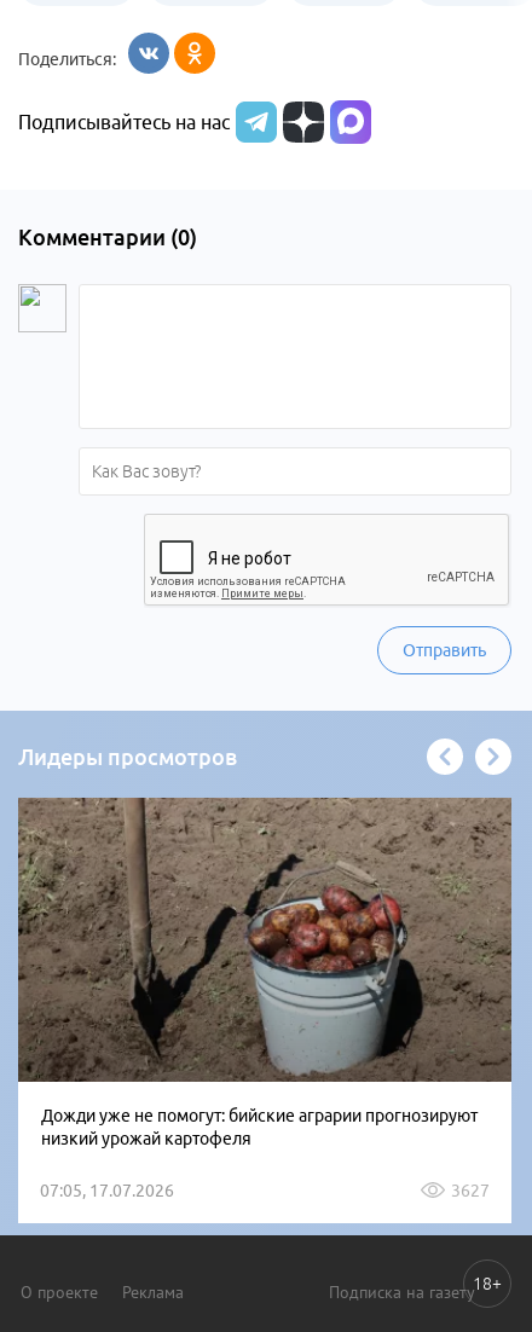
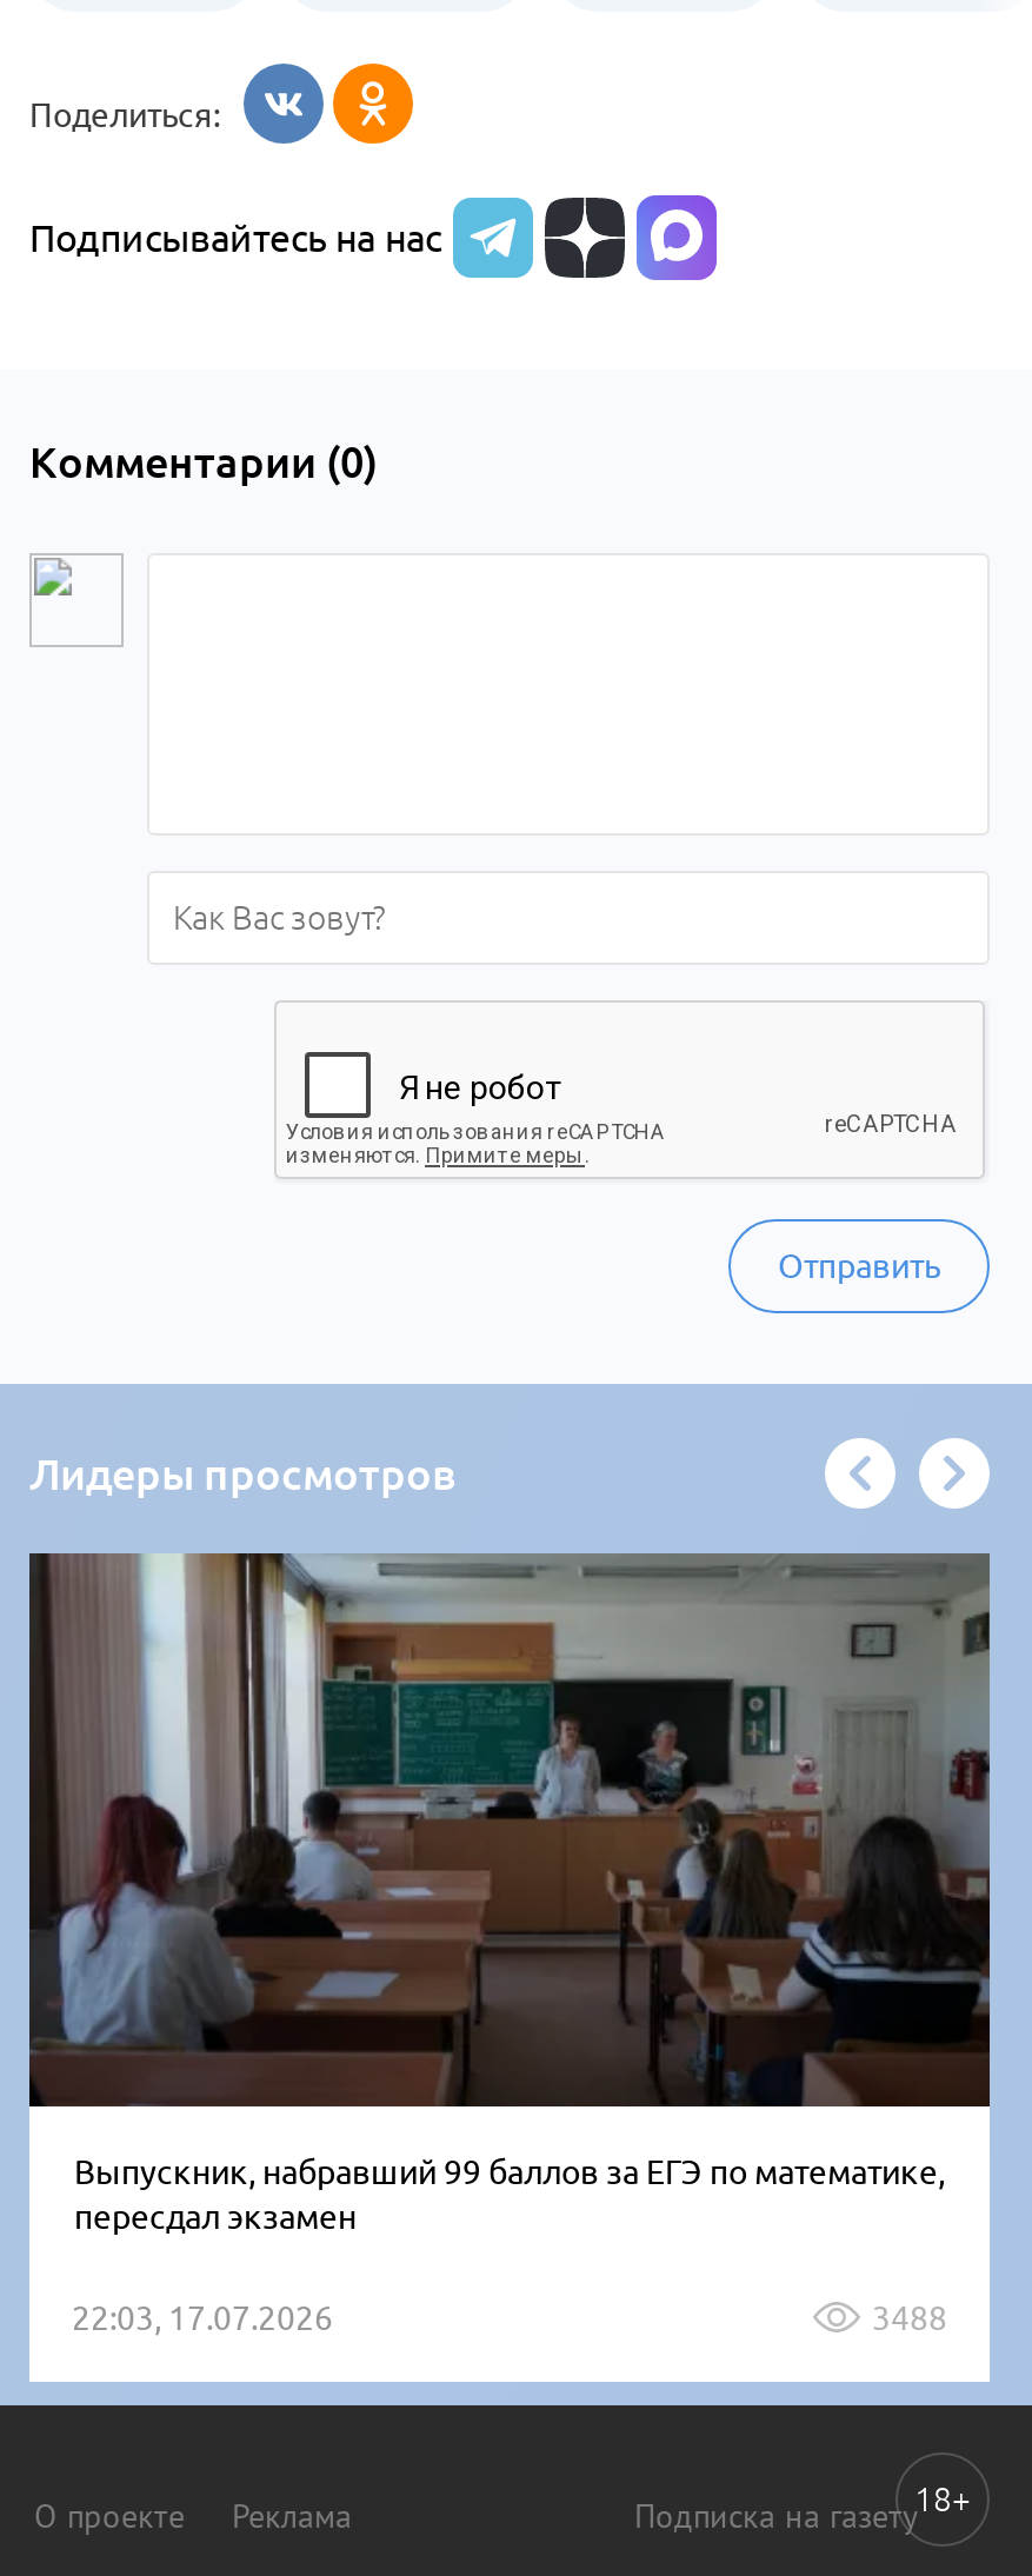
- [image]
- Дожди уже не помогут: бийские аграрии прогнозируют
- низкий урожай картофеля
+ [image]
+ Выпускник, набравший 99 баллов за ЕГЭ по математике,
+ пересдал экзамен

- 07:05, 17.07.2026
- 3627
+ 22:03, 17.07.2026
+ 3488
